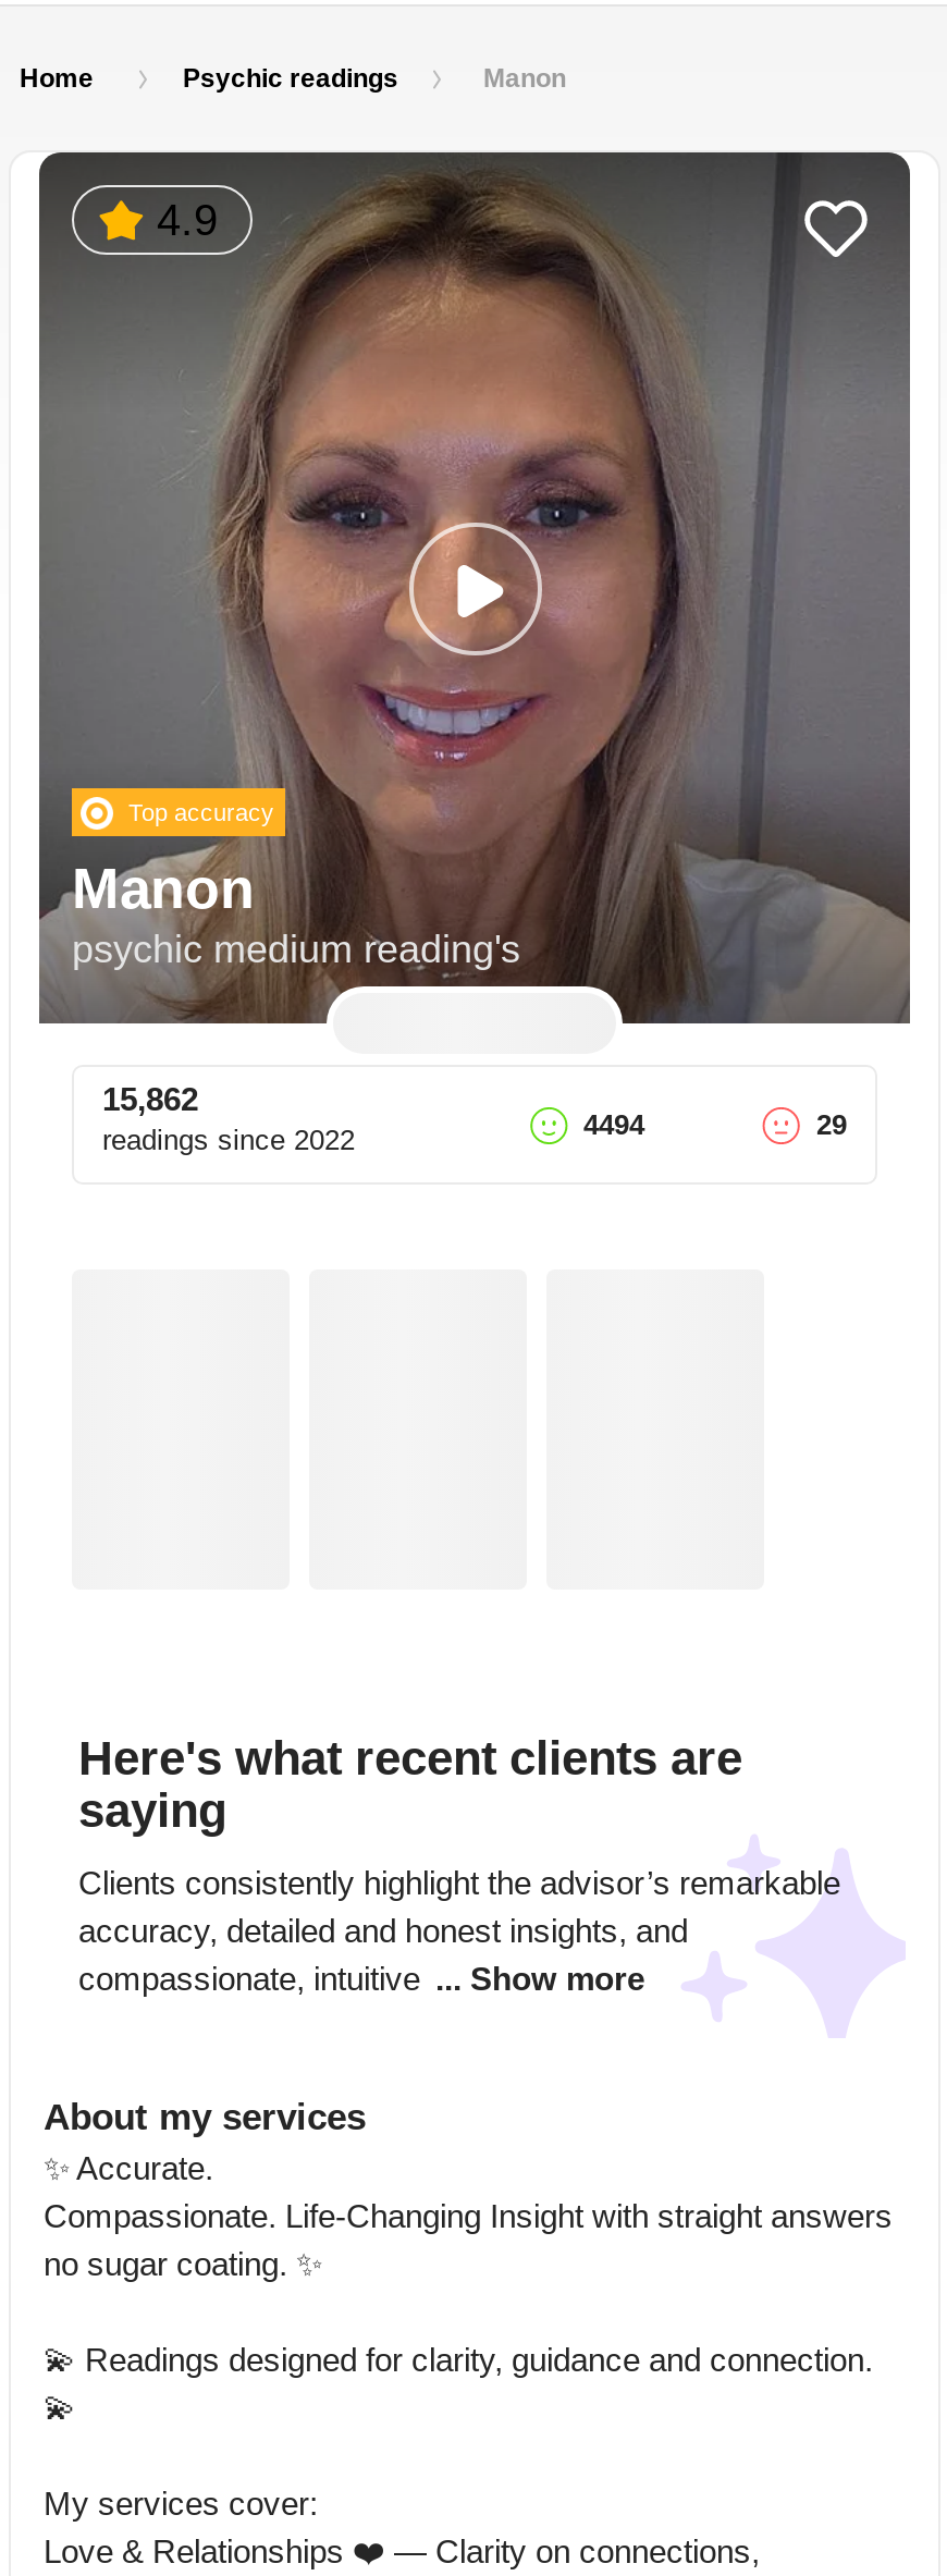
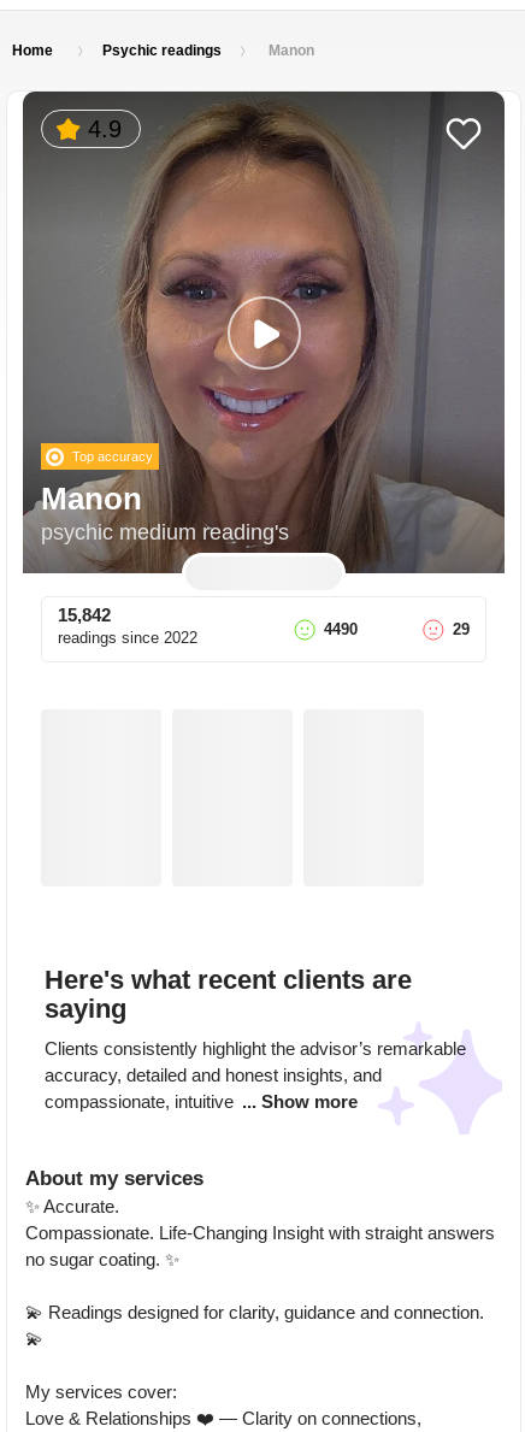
- 15,862
+ 15,842

- 4494
+ 4490
